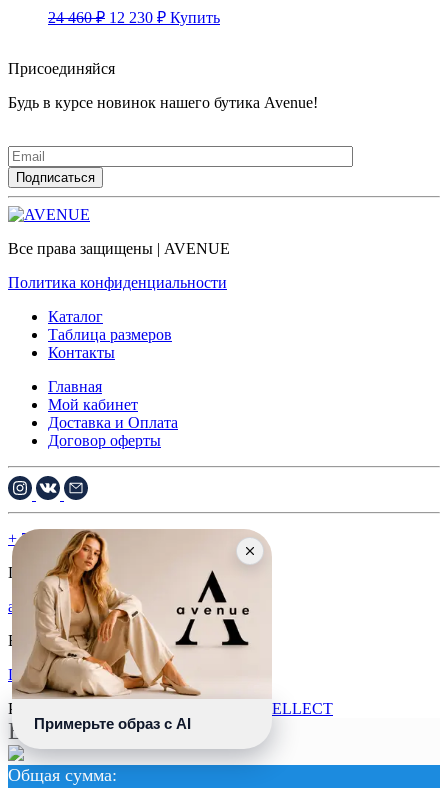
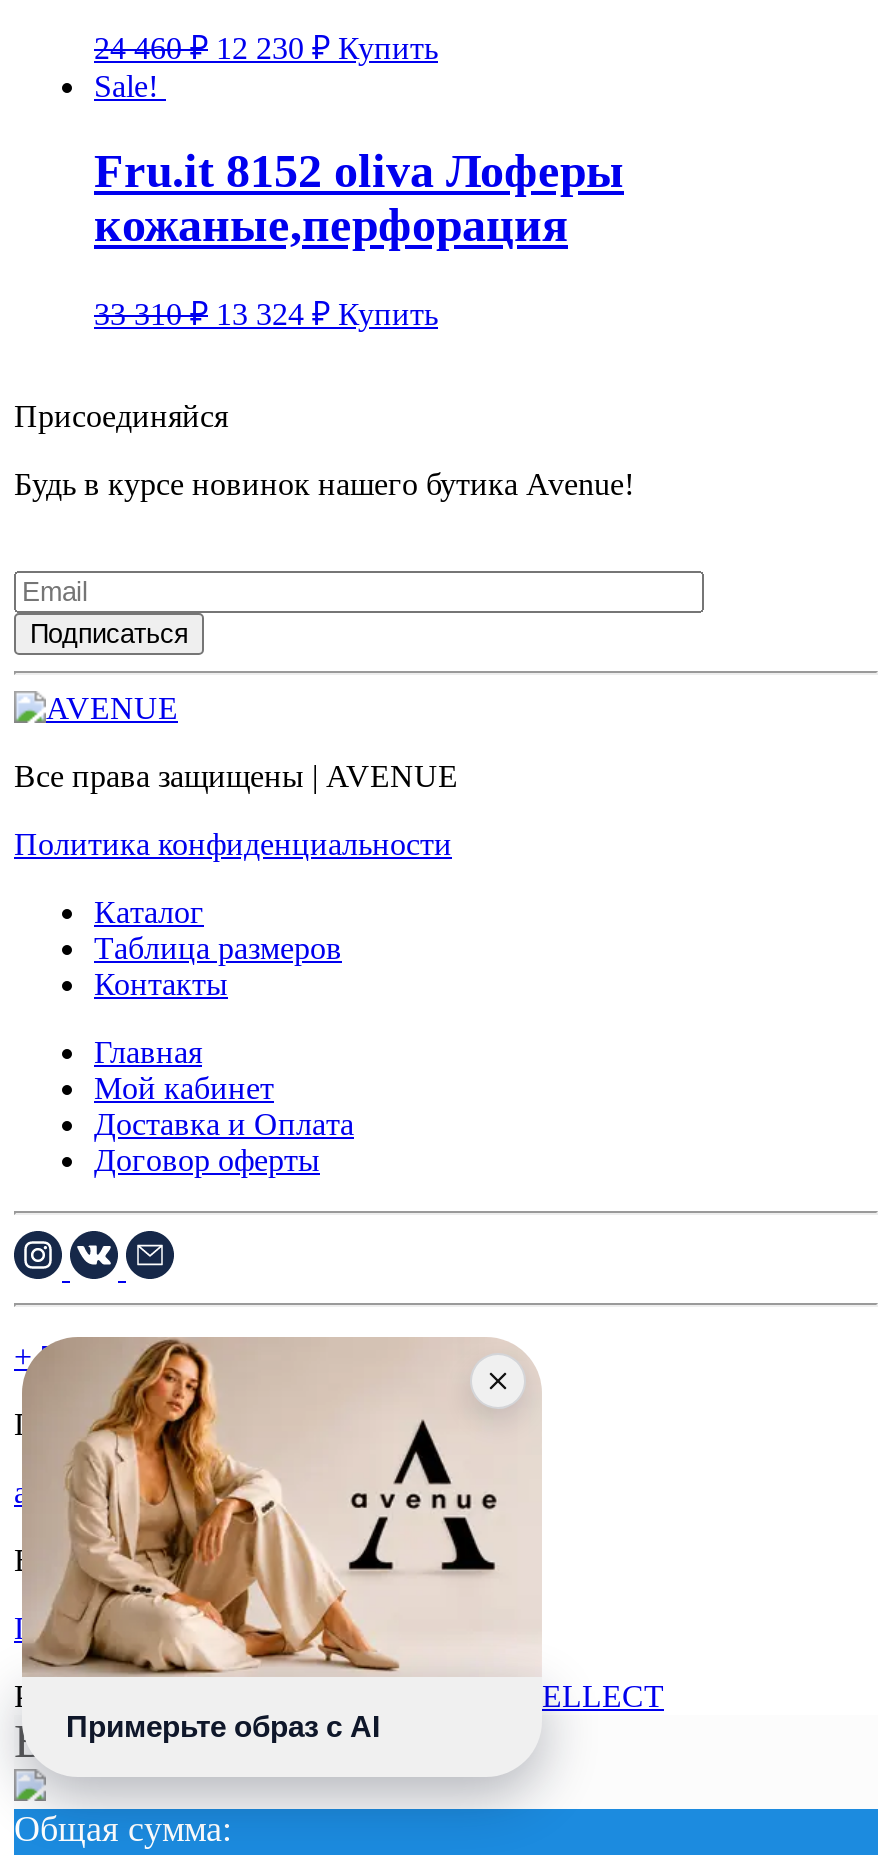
+ Sale!
+ Fru.it 8152 oliva Лоферы
+ кожаные,перфорация
+ 33 310₽ 13 324 ₽ Купить
